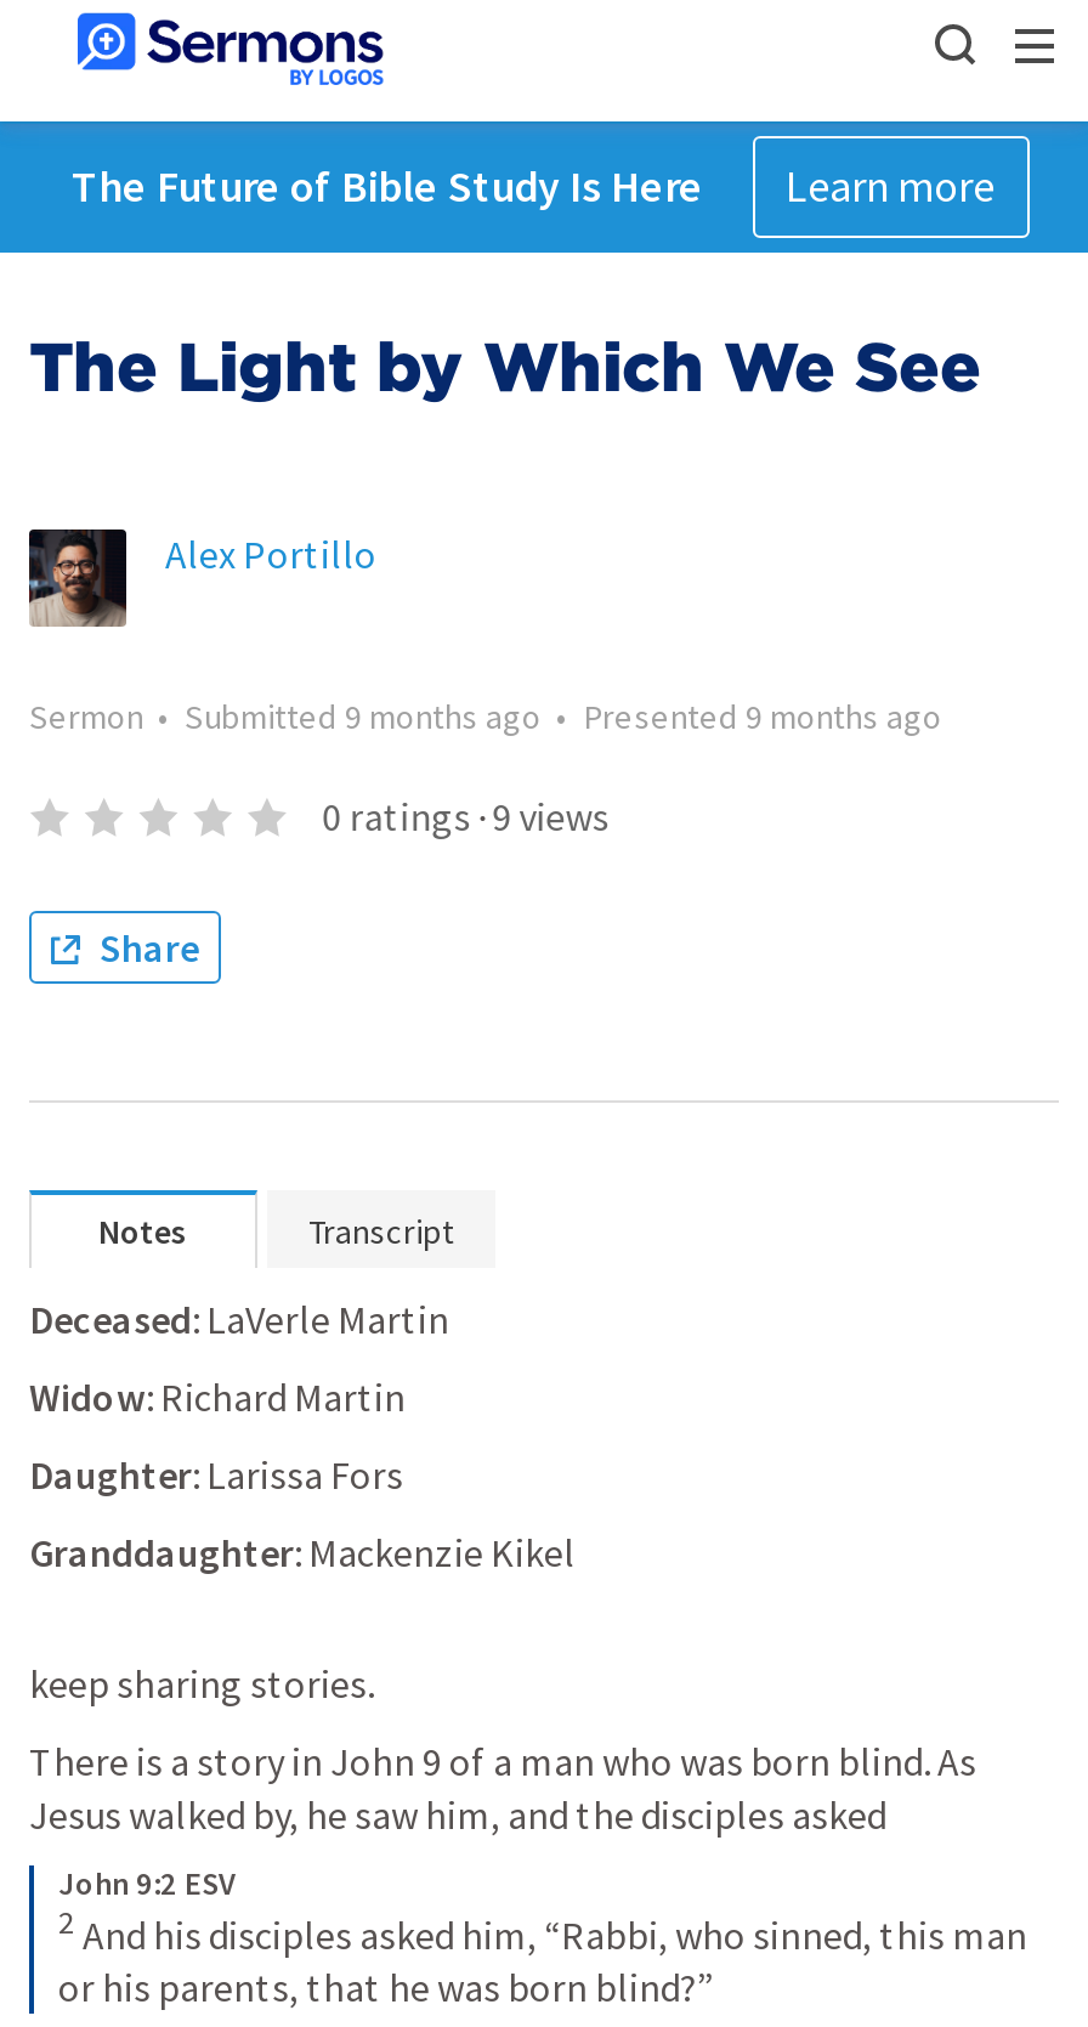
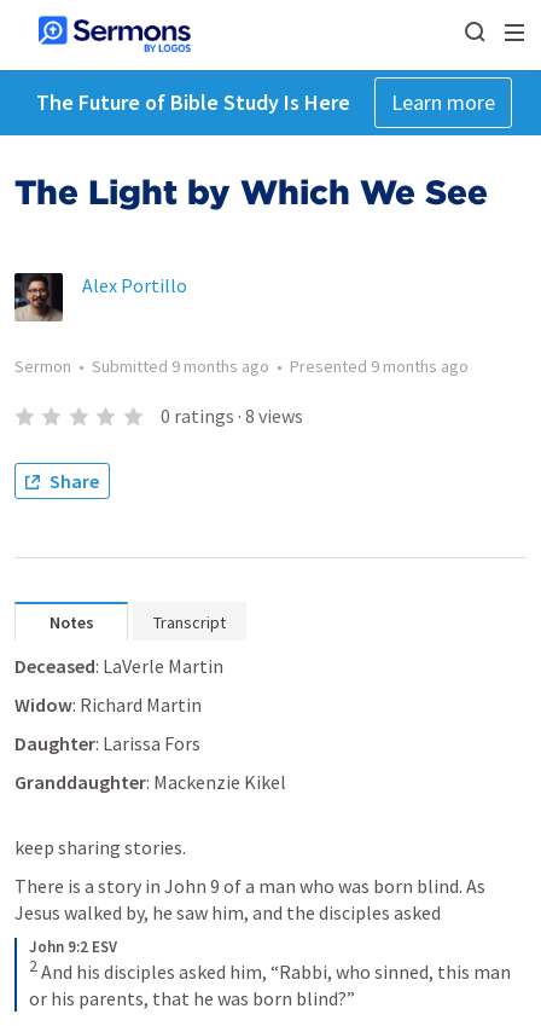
- 0 ratings · 9 views
+ 0 ratings · 8 views
